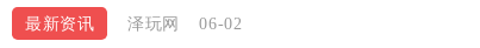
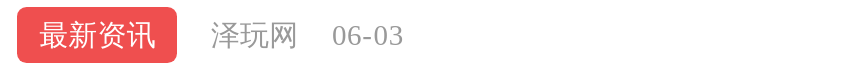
- 最新资讯 泽玩网 06-02
+ 最新资讯 泽玩网 06-03
